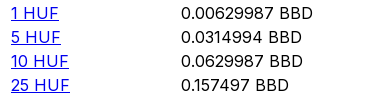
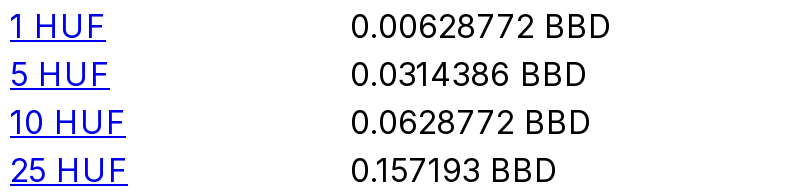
- 0.00629987 BBD
+ 0.00628772 BBD

- 0.0314994 BBD
+ 0.0314386 BBD

- 0.0629987 BBD
+ 0.0628772 BBD

- 0.157497 BBD
+ 0.157193 BBD
